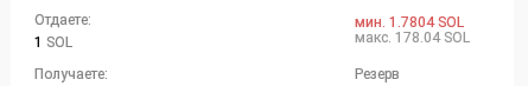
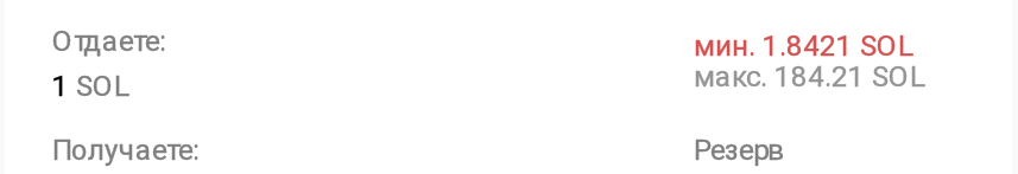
- мин. 1.7804 SOL
+ мин. 1.8421 SOL

- макс. 178.04 SOL
+ макс. 184.21 SOL
